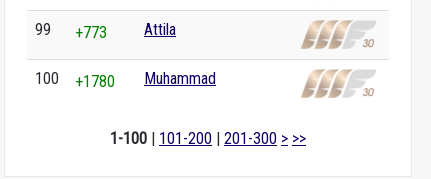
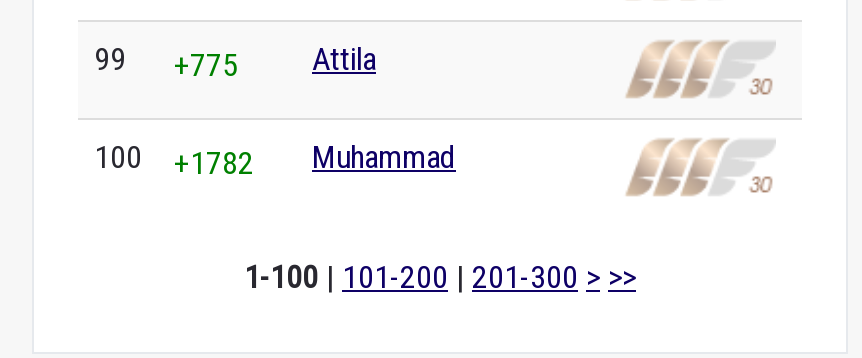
- 99 +773 Attila
+ 99 +775 Attila

- 100 +1780 Muhammad
+ 100 +1782 Muhammad
